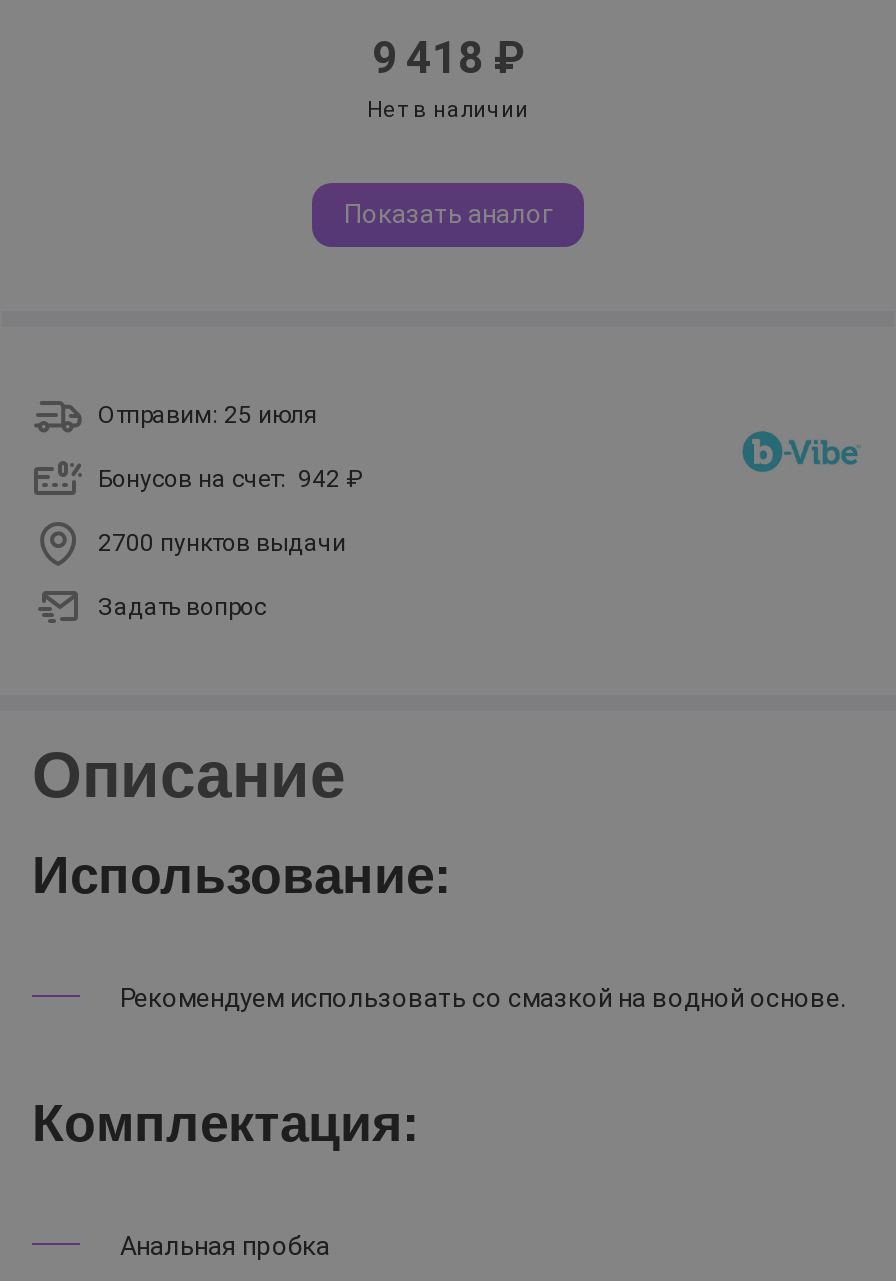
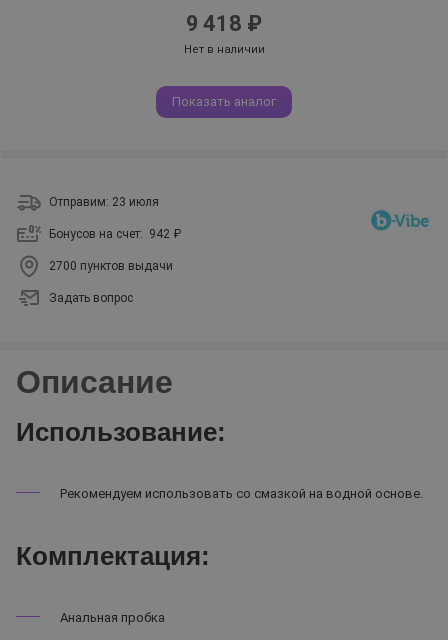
- Отправим: 25 июля
+ Отправим: 23 июля
